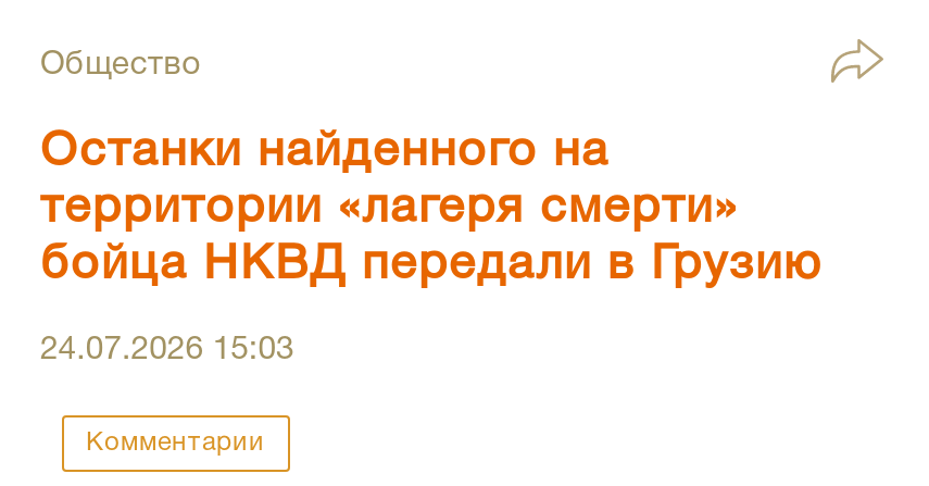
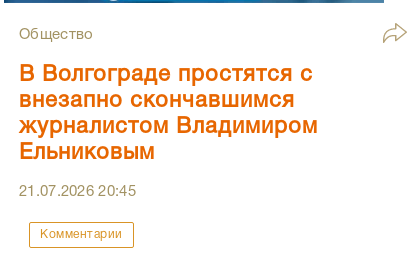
- Останки найденного на
- территории «лагеря смерти»
- бойца НКВД передали в Грузию
+ В Волгограде простятся с
+ внезапно скончавшимся
+ журналистом Владимиром
+ Ельниковым

- 24.07.2026 15:03
+ 21.07.2026 20:45
